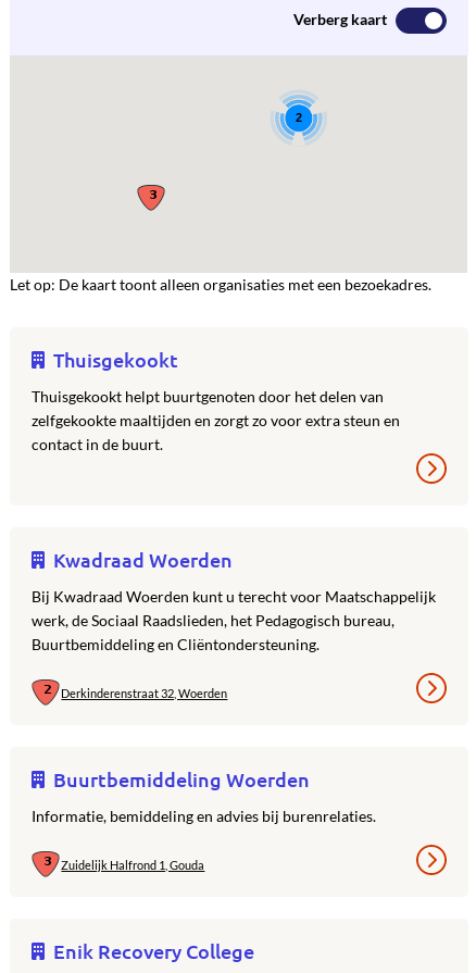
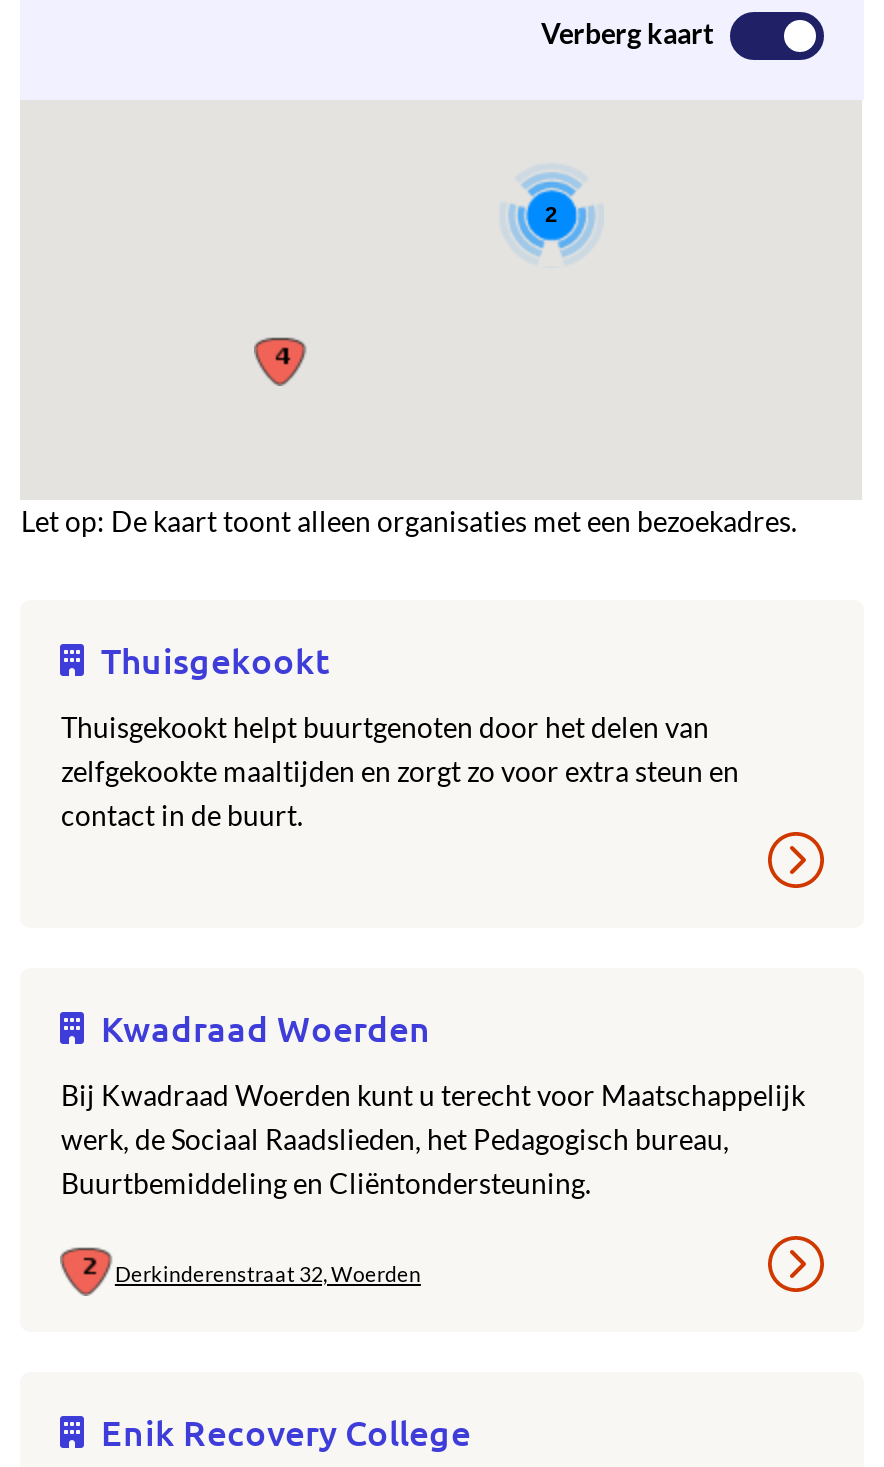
- Buurtbemiddeling Woerden
- Informatie, bemiddeling en advies bij burenrelaties.
- Zuidelijk Halfrond 1, Gouda
